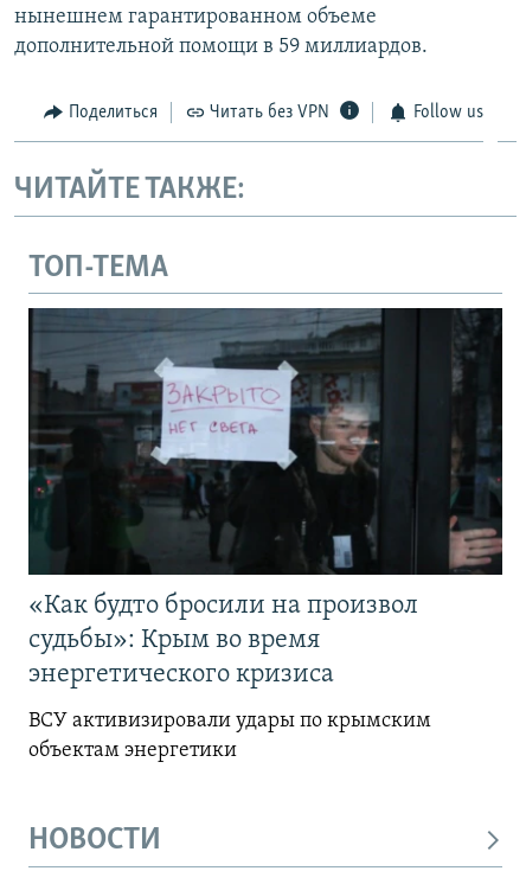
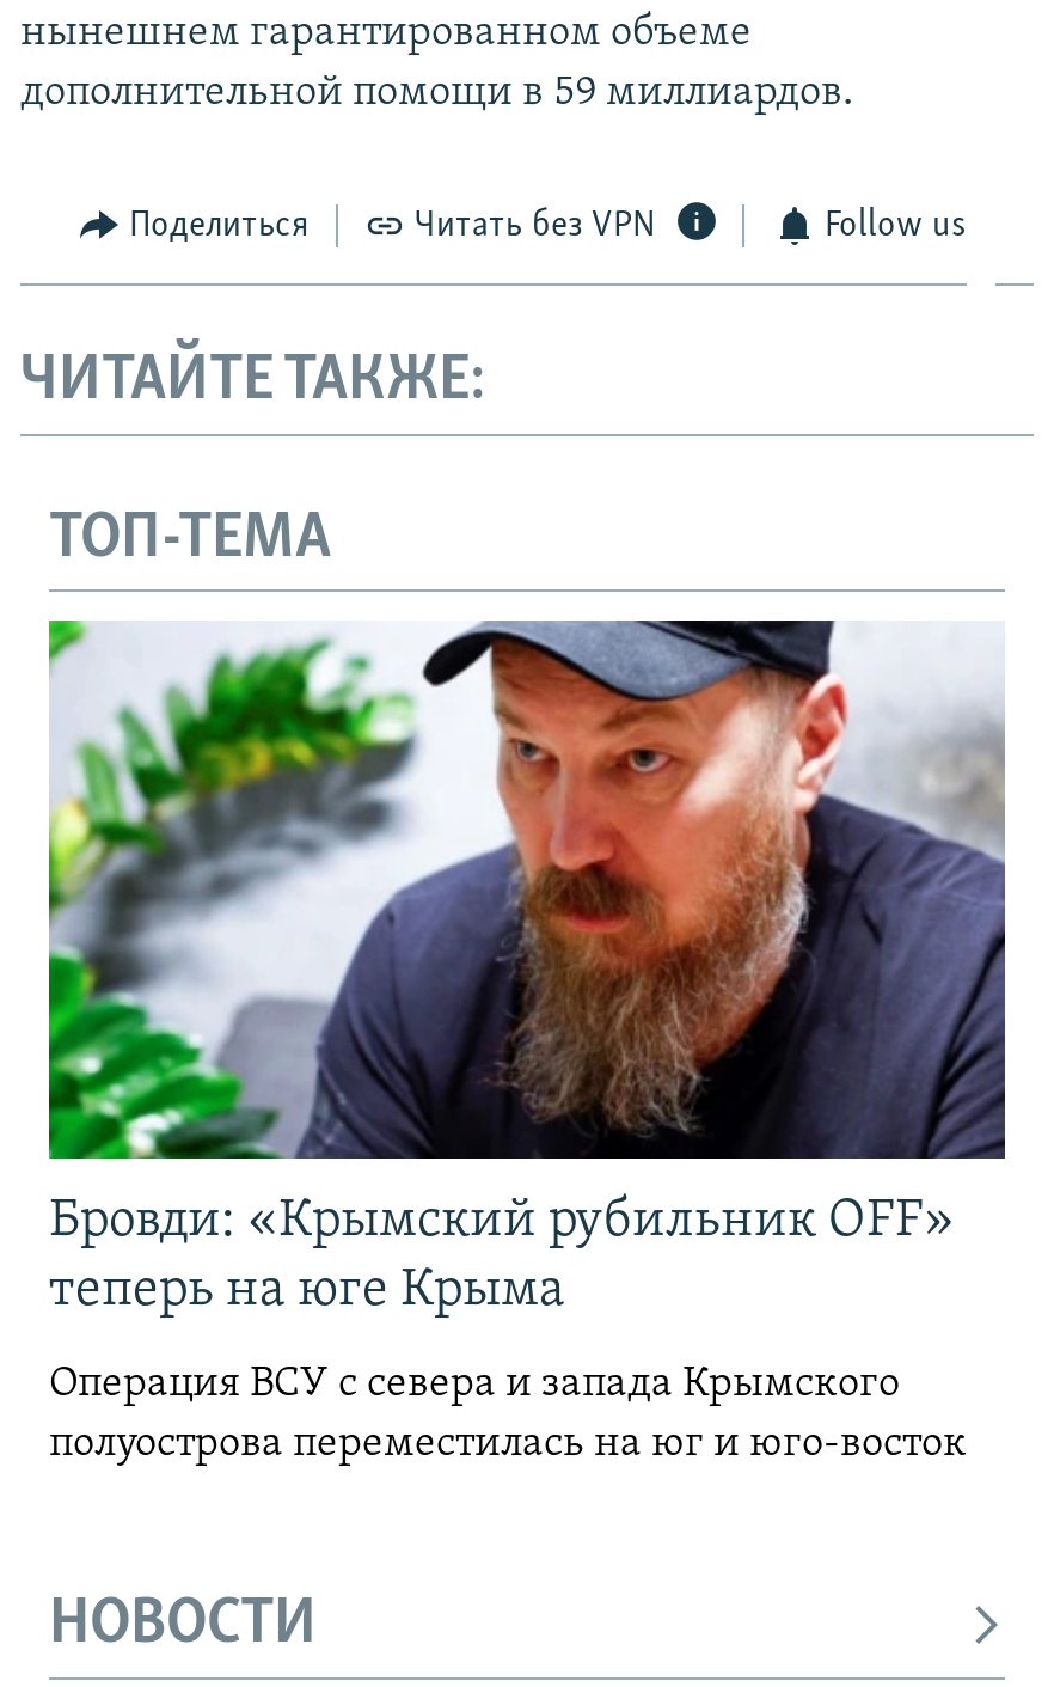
- [image]
- «Как будто бросили на произвол
- судьбы»: Крым во время
- энергетического кризиса
+ [image]
+ Бровди: «Крымский рубильник OFF»
+ теперь на юге Крыма

- ВСУ активизировали удары по крымским
- объектам энергетики
+ Операция ВСУ с севера и запада Крымского
+ полуострова переместилась на юг и юго-восток
